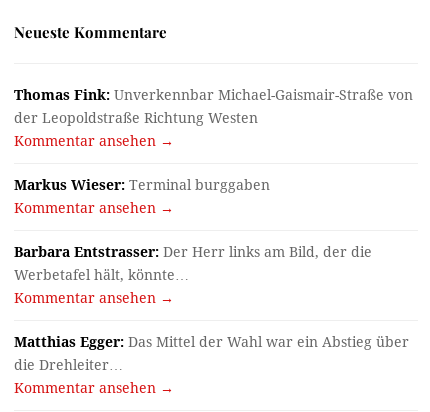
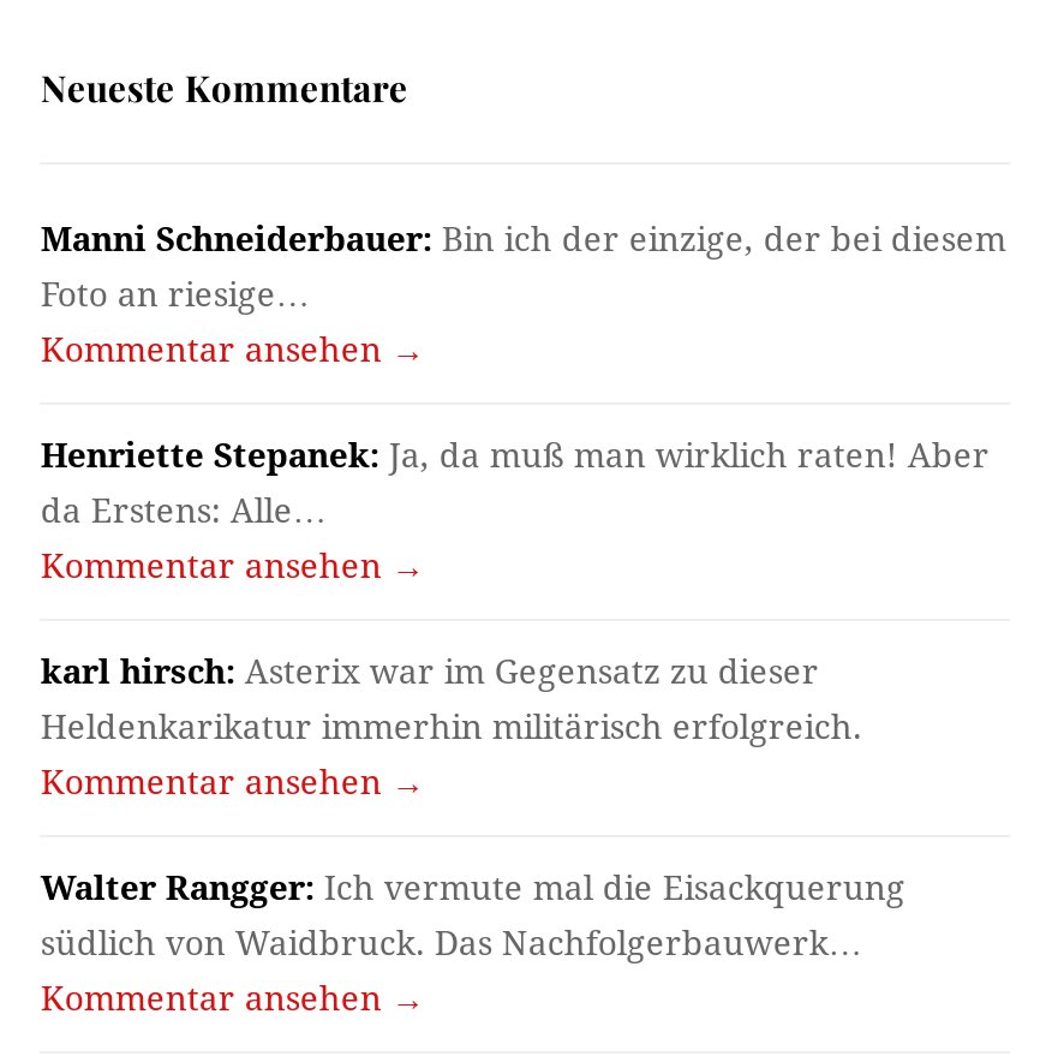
- Thomas Fink: Unverkennbar Michael-Gaismair-Straße von
- der Leopoldstraße Richtung Westen
+ Manni Schneiderbauer: Bin ich der einzige, der bei diesem
+ Foto an riesige…

- Markus Wieser: Terminal burggaben
+ Henriette Stepanek: Ja, da muß man wirklich raten! Aber
+ da Erstens: Alle…

- Barbara Entstrasser: Der Herr links am Bild, der die
- Werbetafel hält, könnte…
+ karl hirsch: Asterix war im Gegensatz zu dieser
+ Heldenkarikatur immerhin militärisch erfolgreich.

- Matthias Egger: Das Mittel der Wahl war ein Abstieg über
- die Drehleiter…
+ Walter Rangger: Ich vermute mal die Eisackquerung
+ südlich von Waidbruck. Das Nachfolgerbauwerk…
